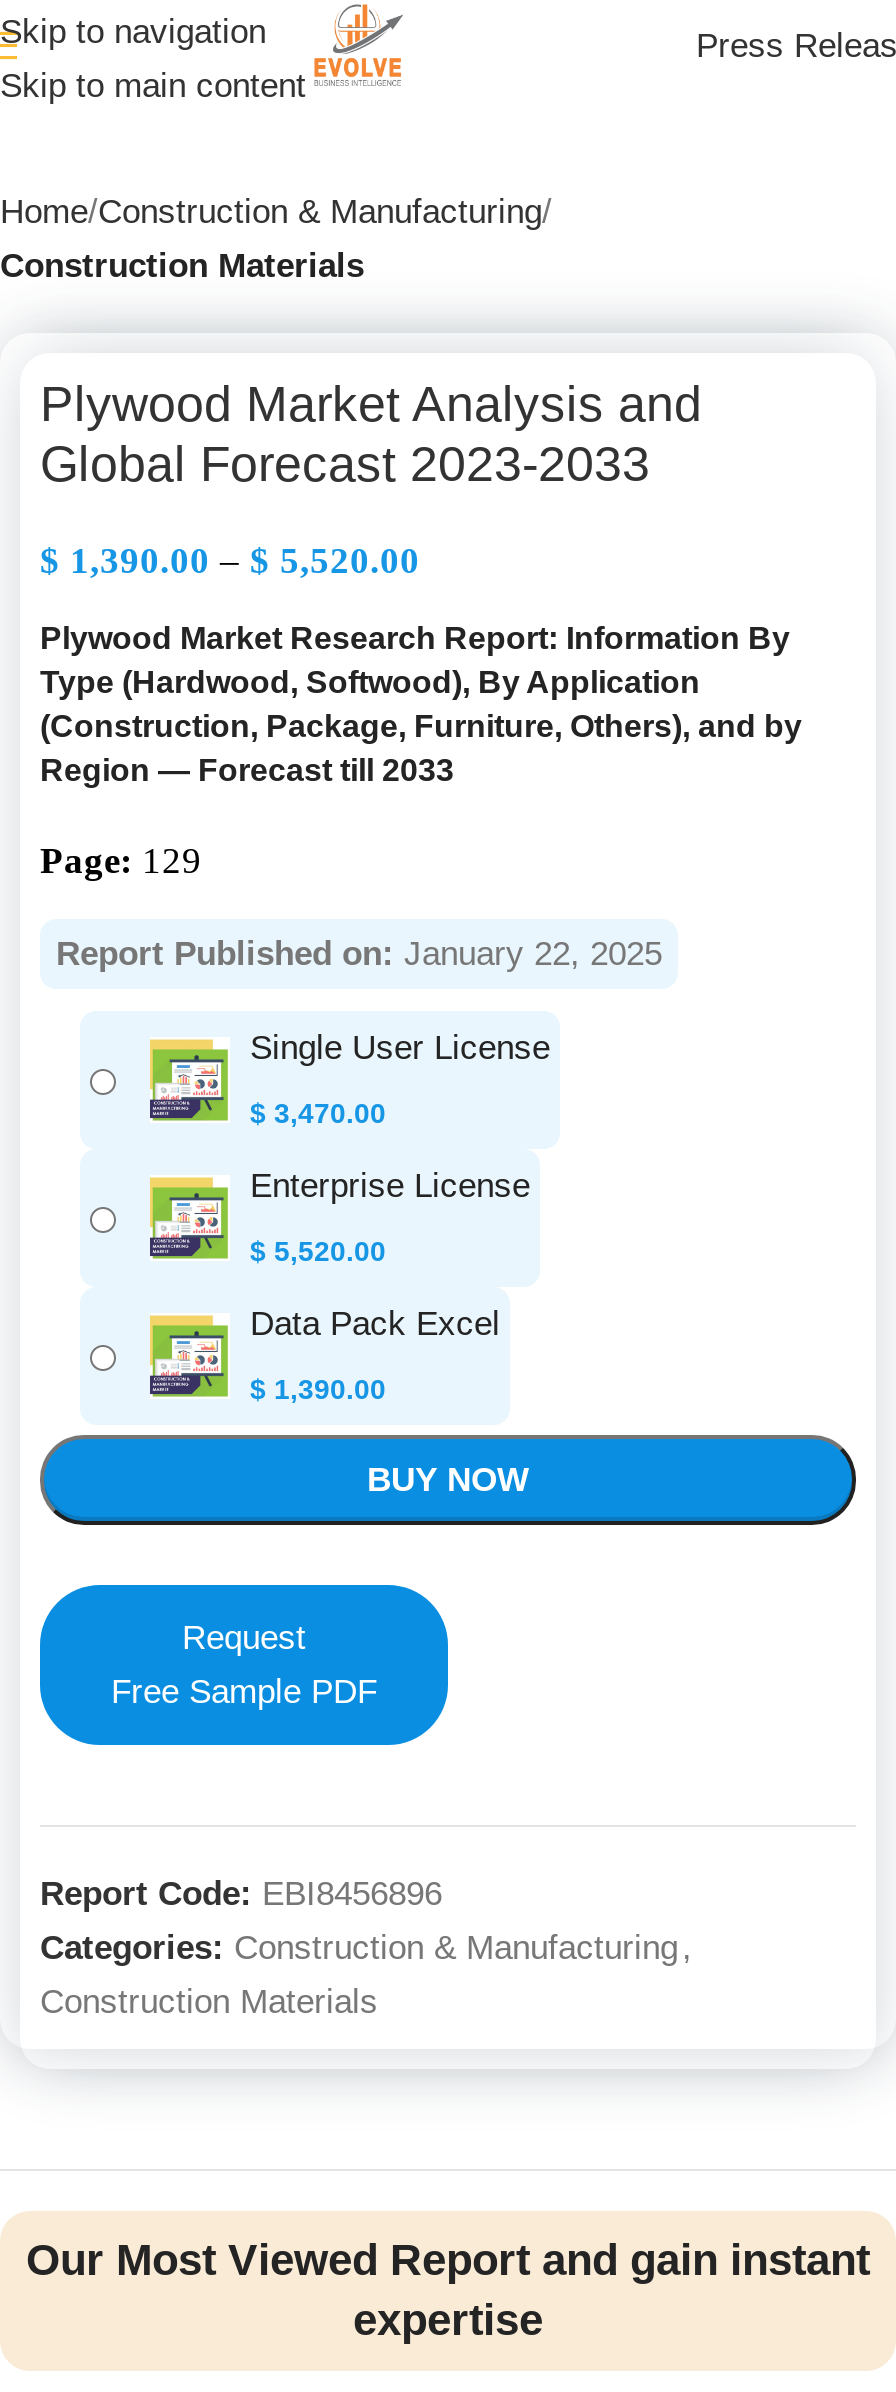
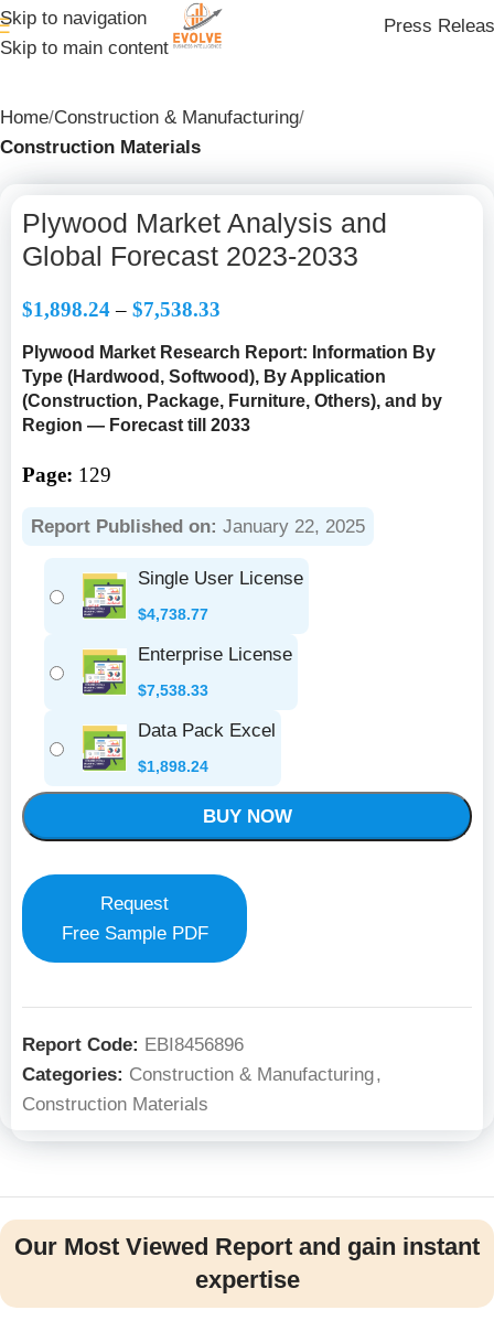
- $1,390.00 – $5,520.00
+ $1,898.24 – $7,538.33

- $3,470.00
+ $4,738.77

- $5,520.00
+ $7,538.33

- $1,390.00
+ $1,898.24
